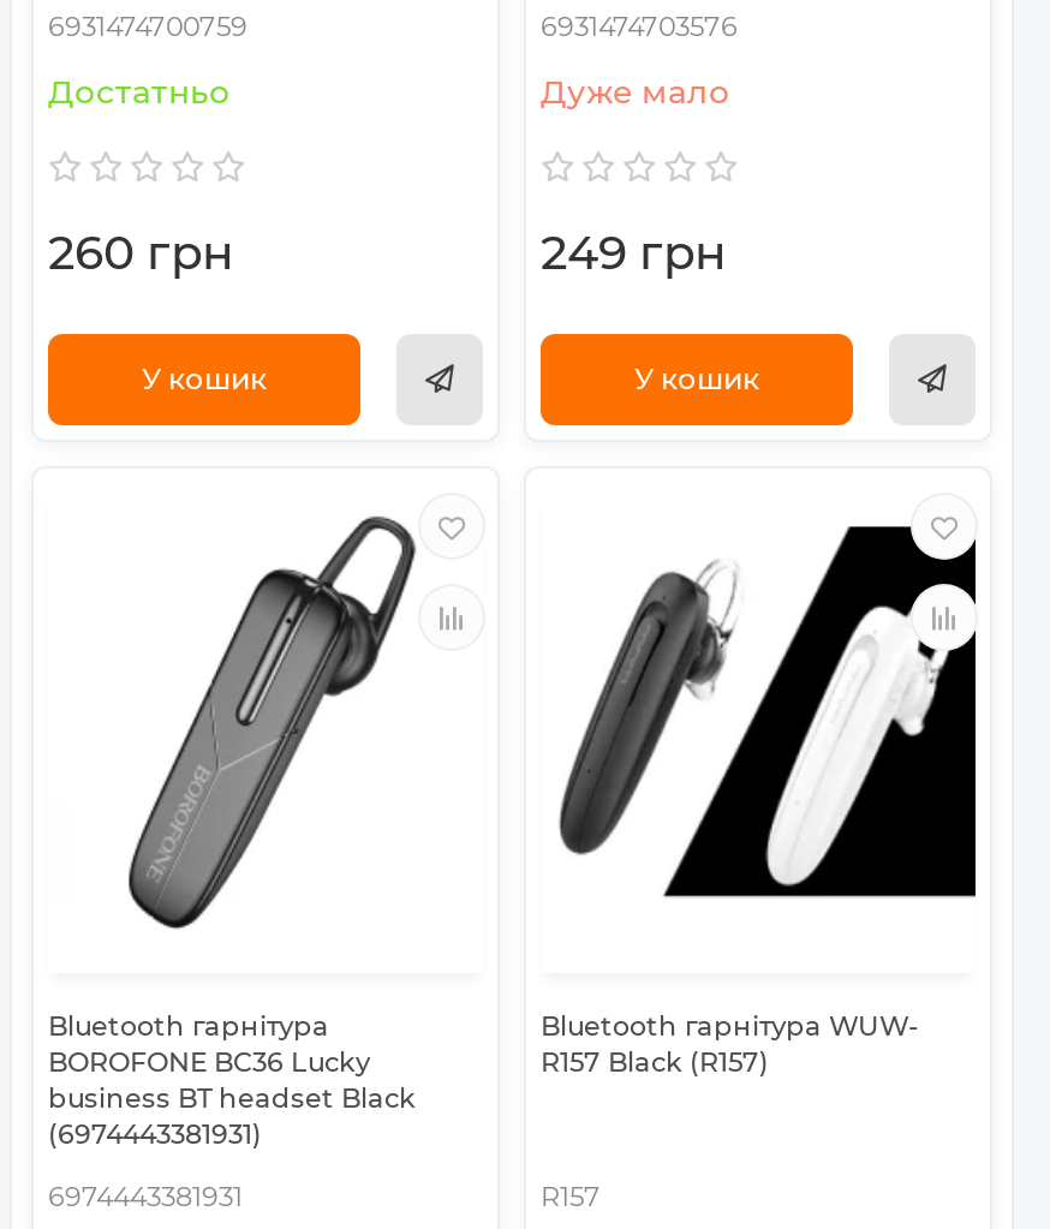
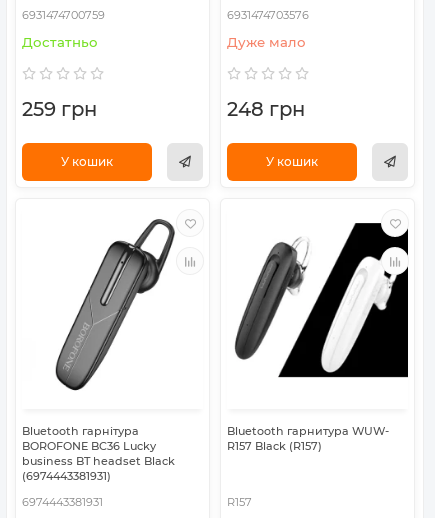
- 260 грн
+ 259 грн

- 249 грн
+ 248 грн

- Bluetooth гарнітура WUW-
+ Bluetooth гарнитура WUW-
